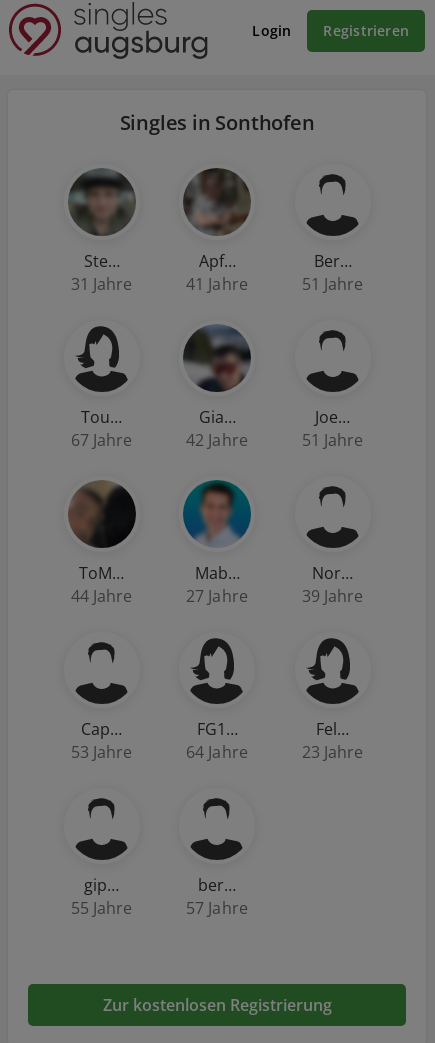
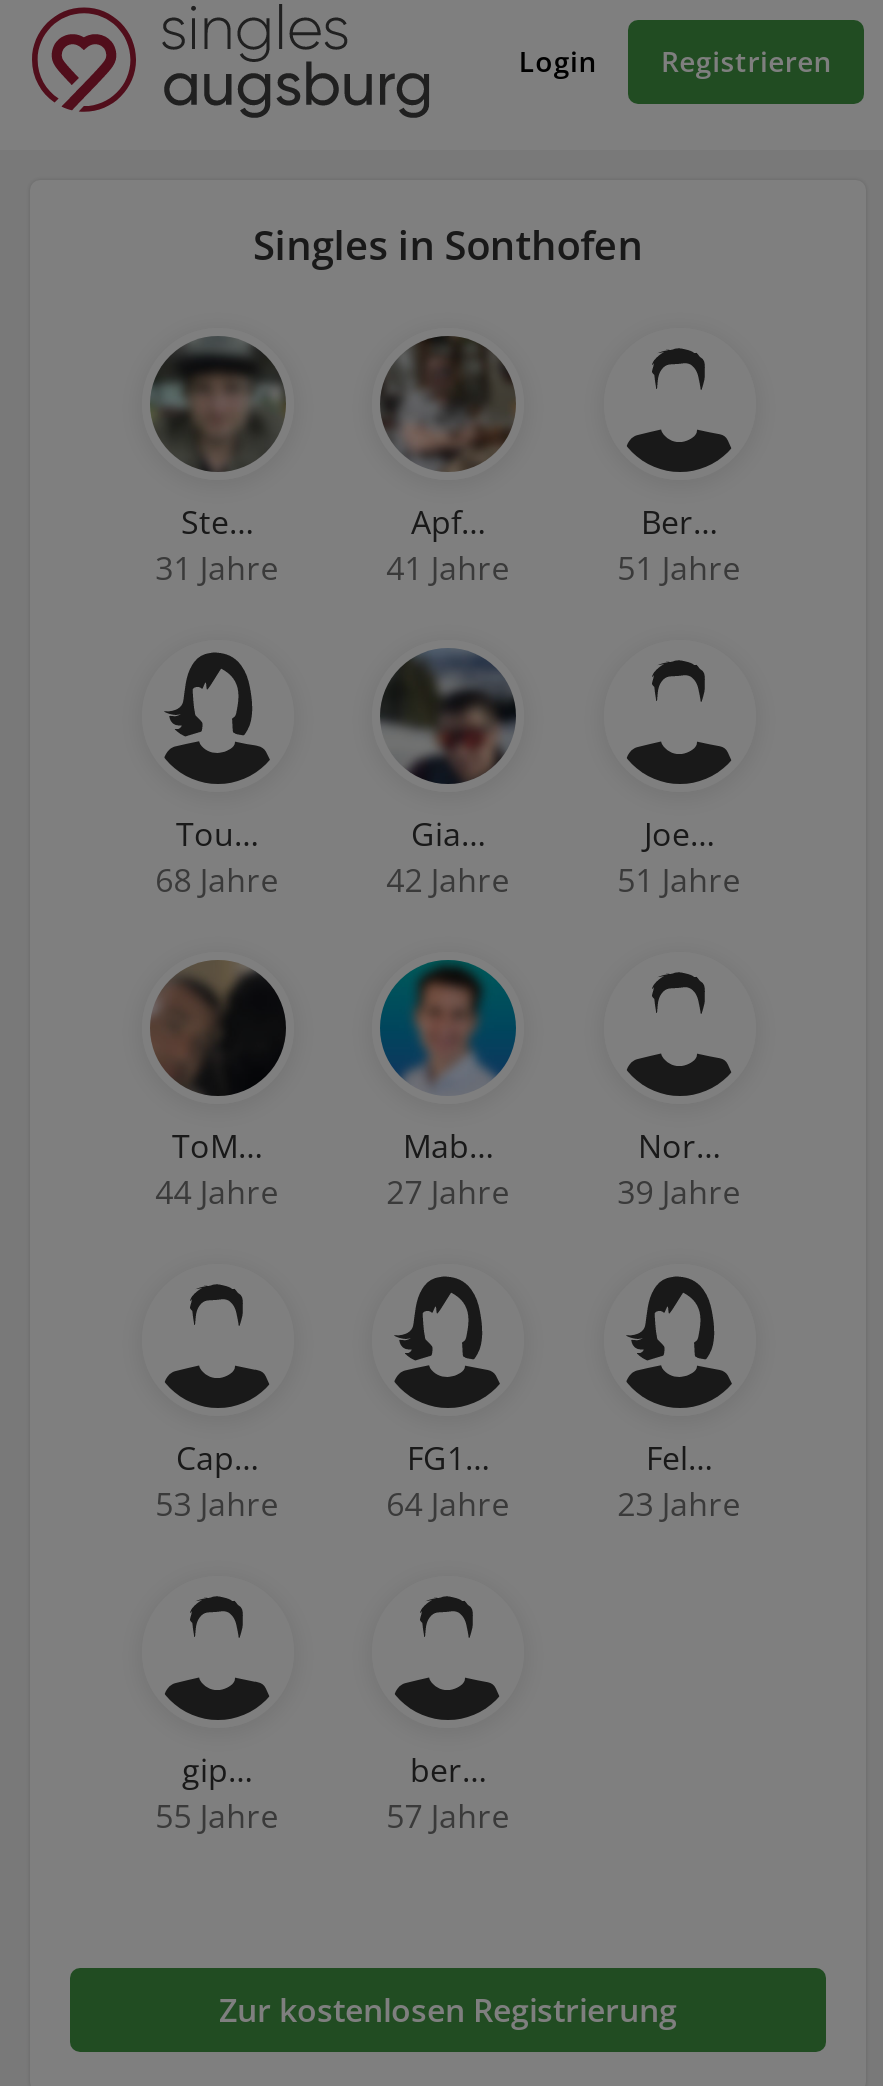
- 67 Jahre
+ 68 Jahre
